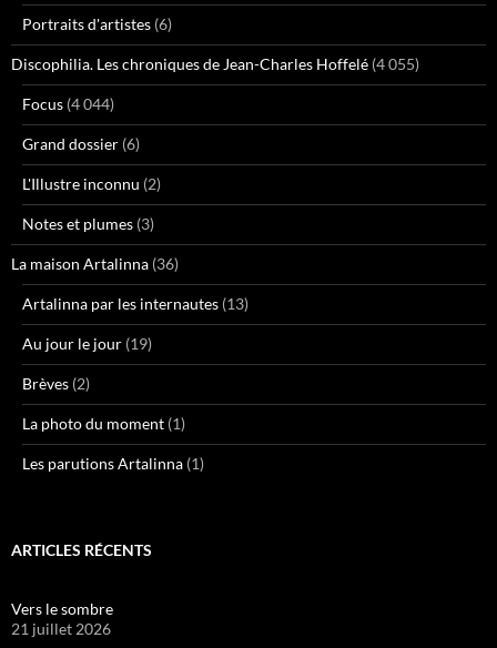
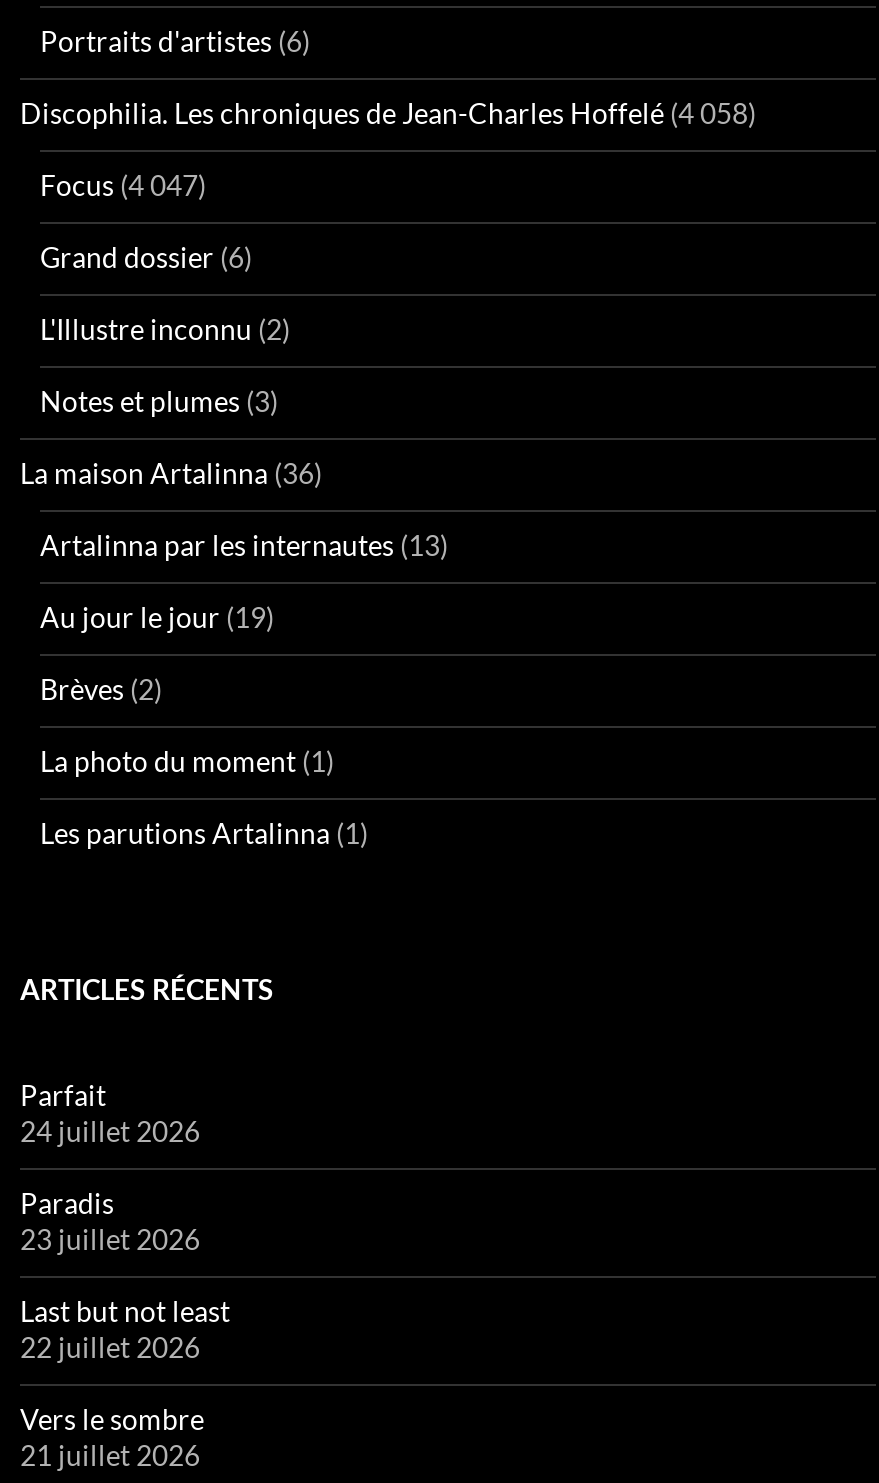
- Discophilia. Les chroniques de Jean-Charles Hoffelé (4 055)
+ Discophilia. Les chroniques de Jean-Charles Hoffelé (4 058)

- Focus (4 044)
+ Focus (4 047)

+ Parfait
+ 24 juillet 2026
+ Paradis
+ 23 juillet 2026
+ Last but not least
+ 22 juillet 2026
